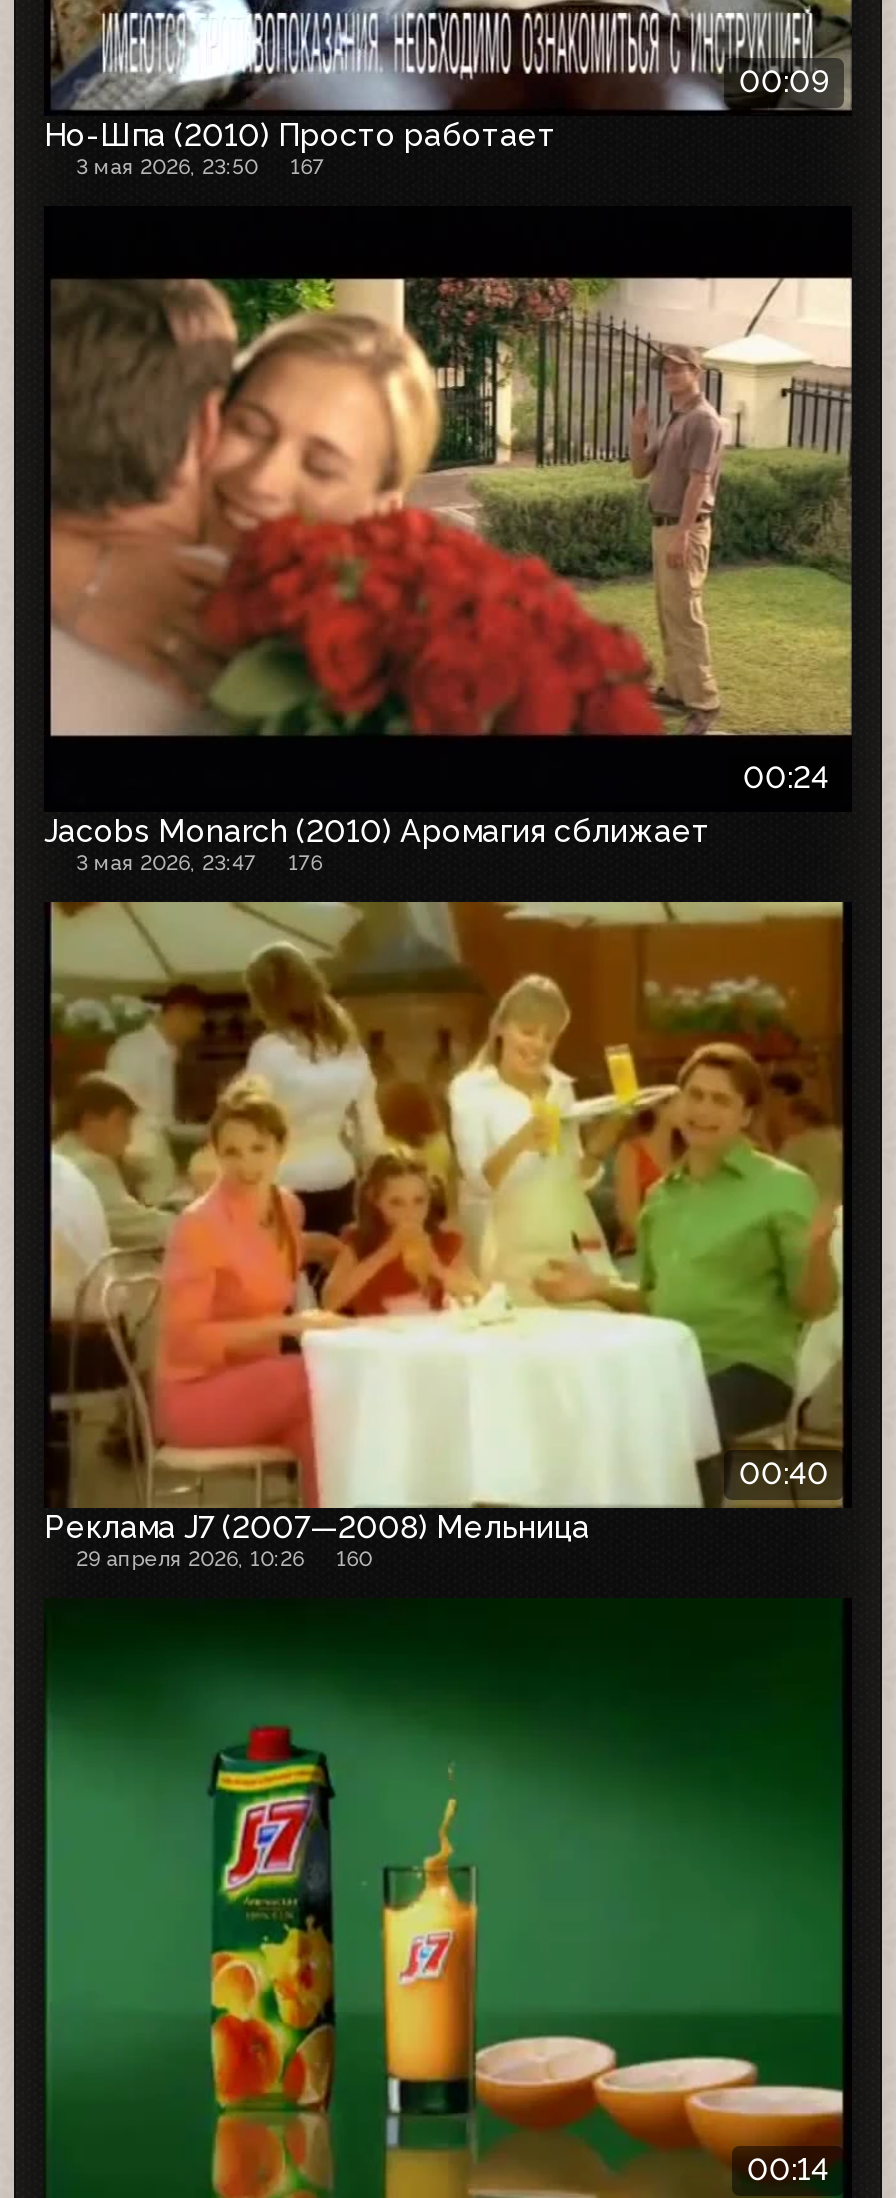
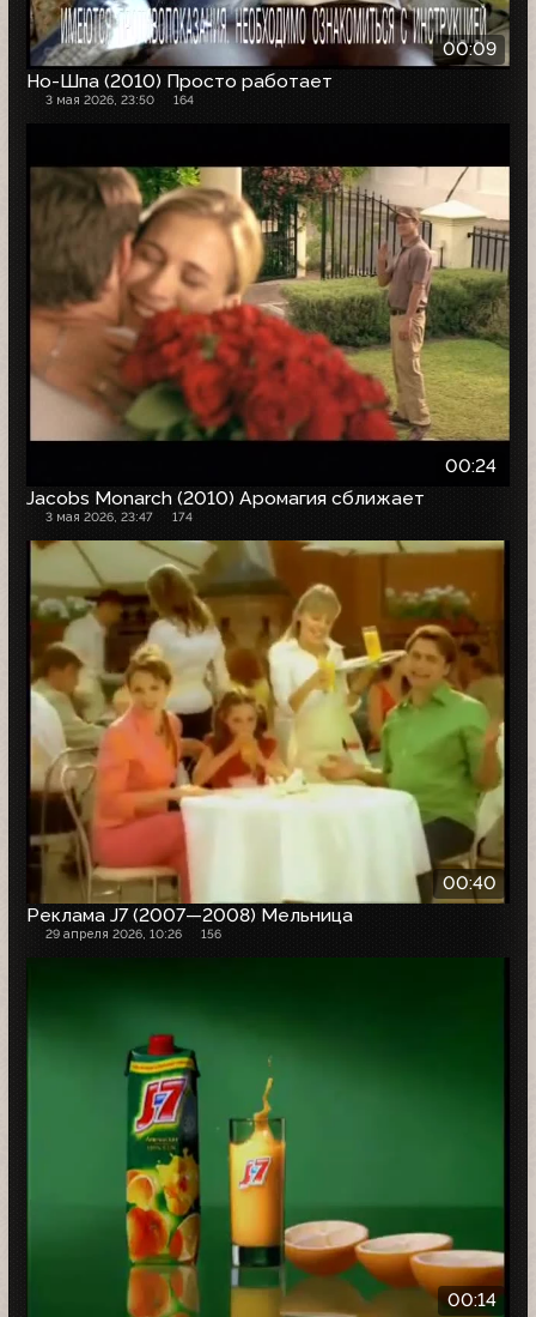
- 3 мая 2026, 23:50 167
+ 3 мая 2026, 23:50 164

- 3 мая 2026, 23:47 176
+ 3 мая 2026, 23:47 174

- 29 апреля 2026, 10:26 160
+ 29 апреля 2026, 10:26 156
